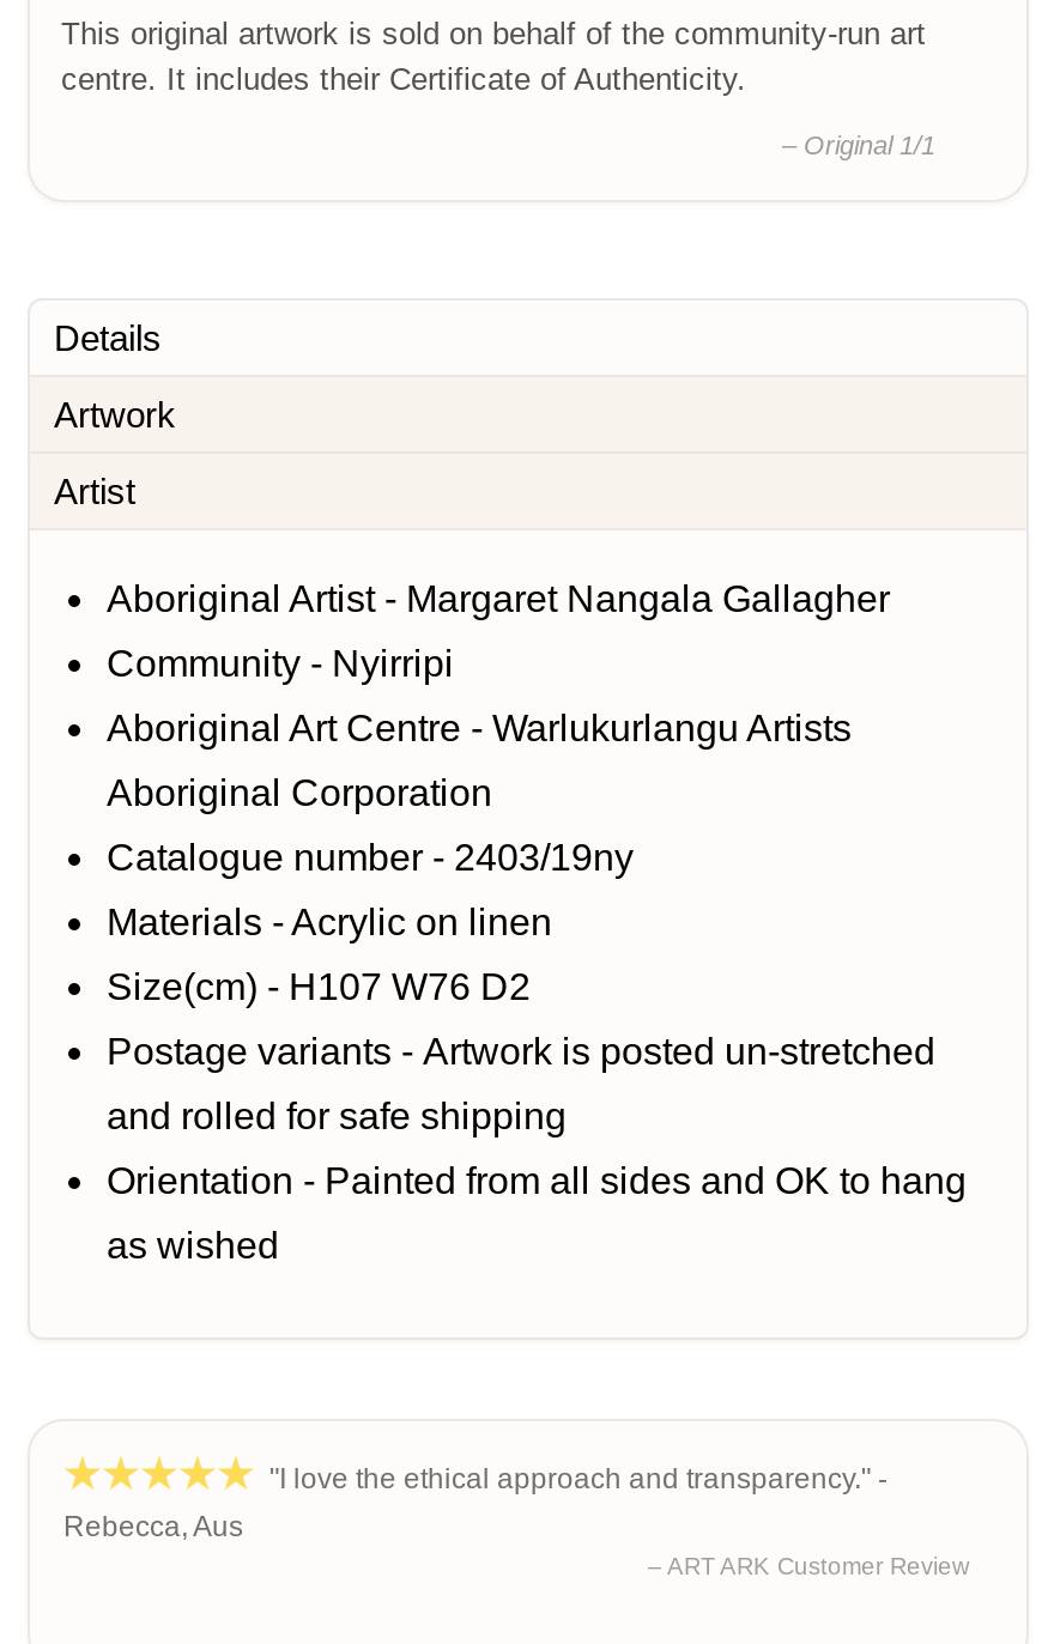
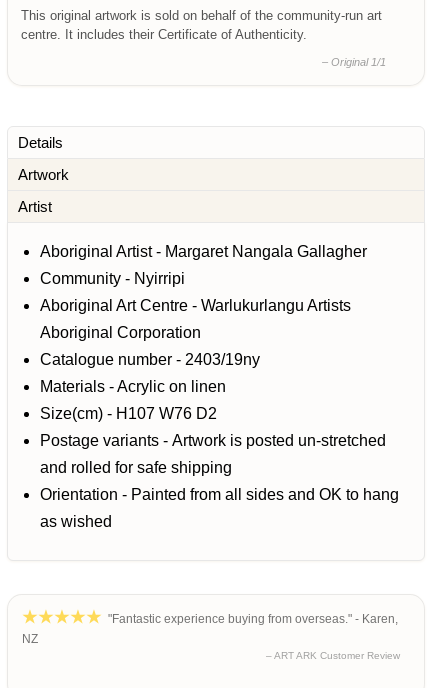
- "I love the ethical approach and transparency." -
- Rebecca, Aus
+ "Fantastic experience buying from overseas." - Karen,
+ NZ
